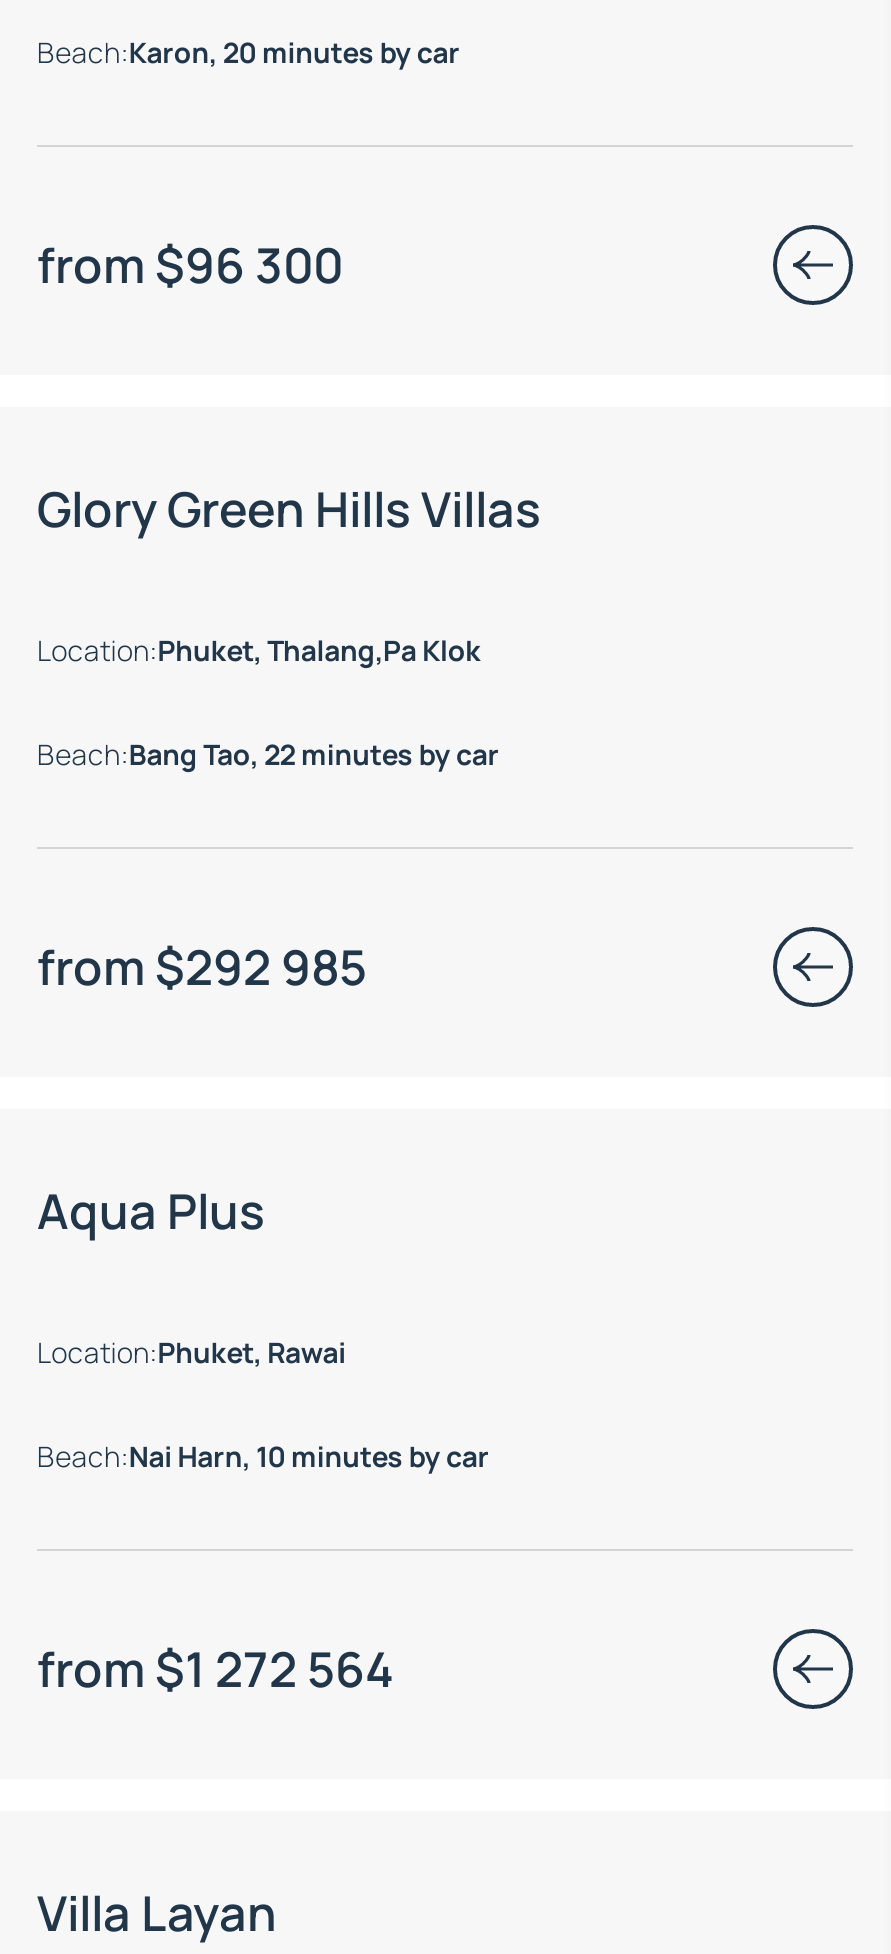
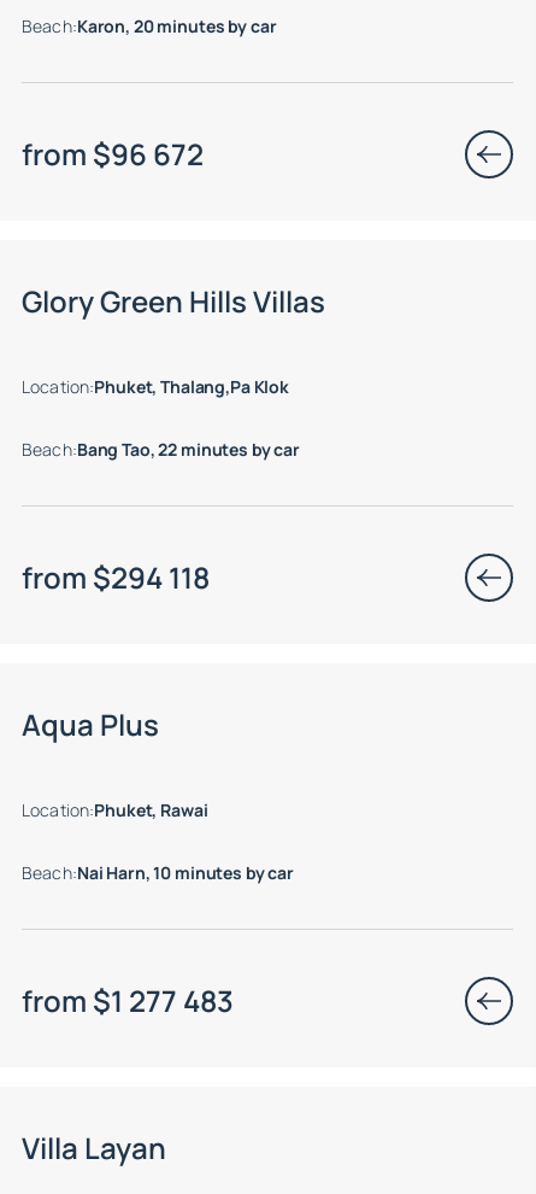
- from $96 300
+ from $96 672

- from $292 985
+ from $294 118

- from $1 272 564
+ from $1 277 483
